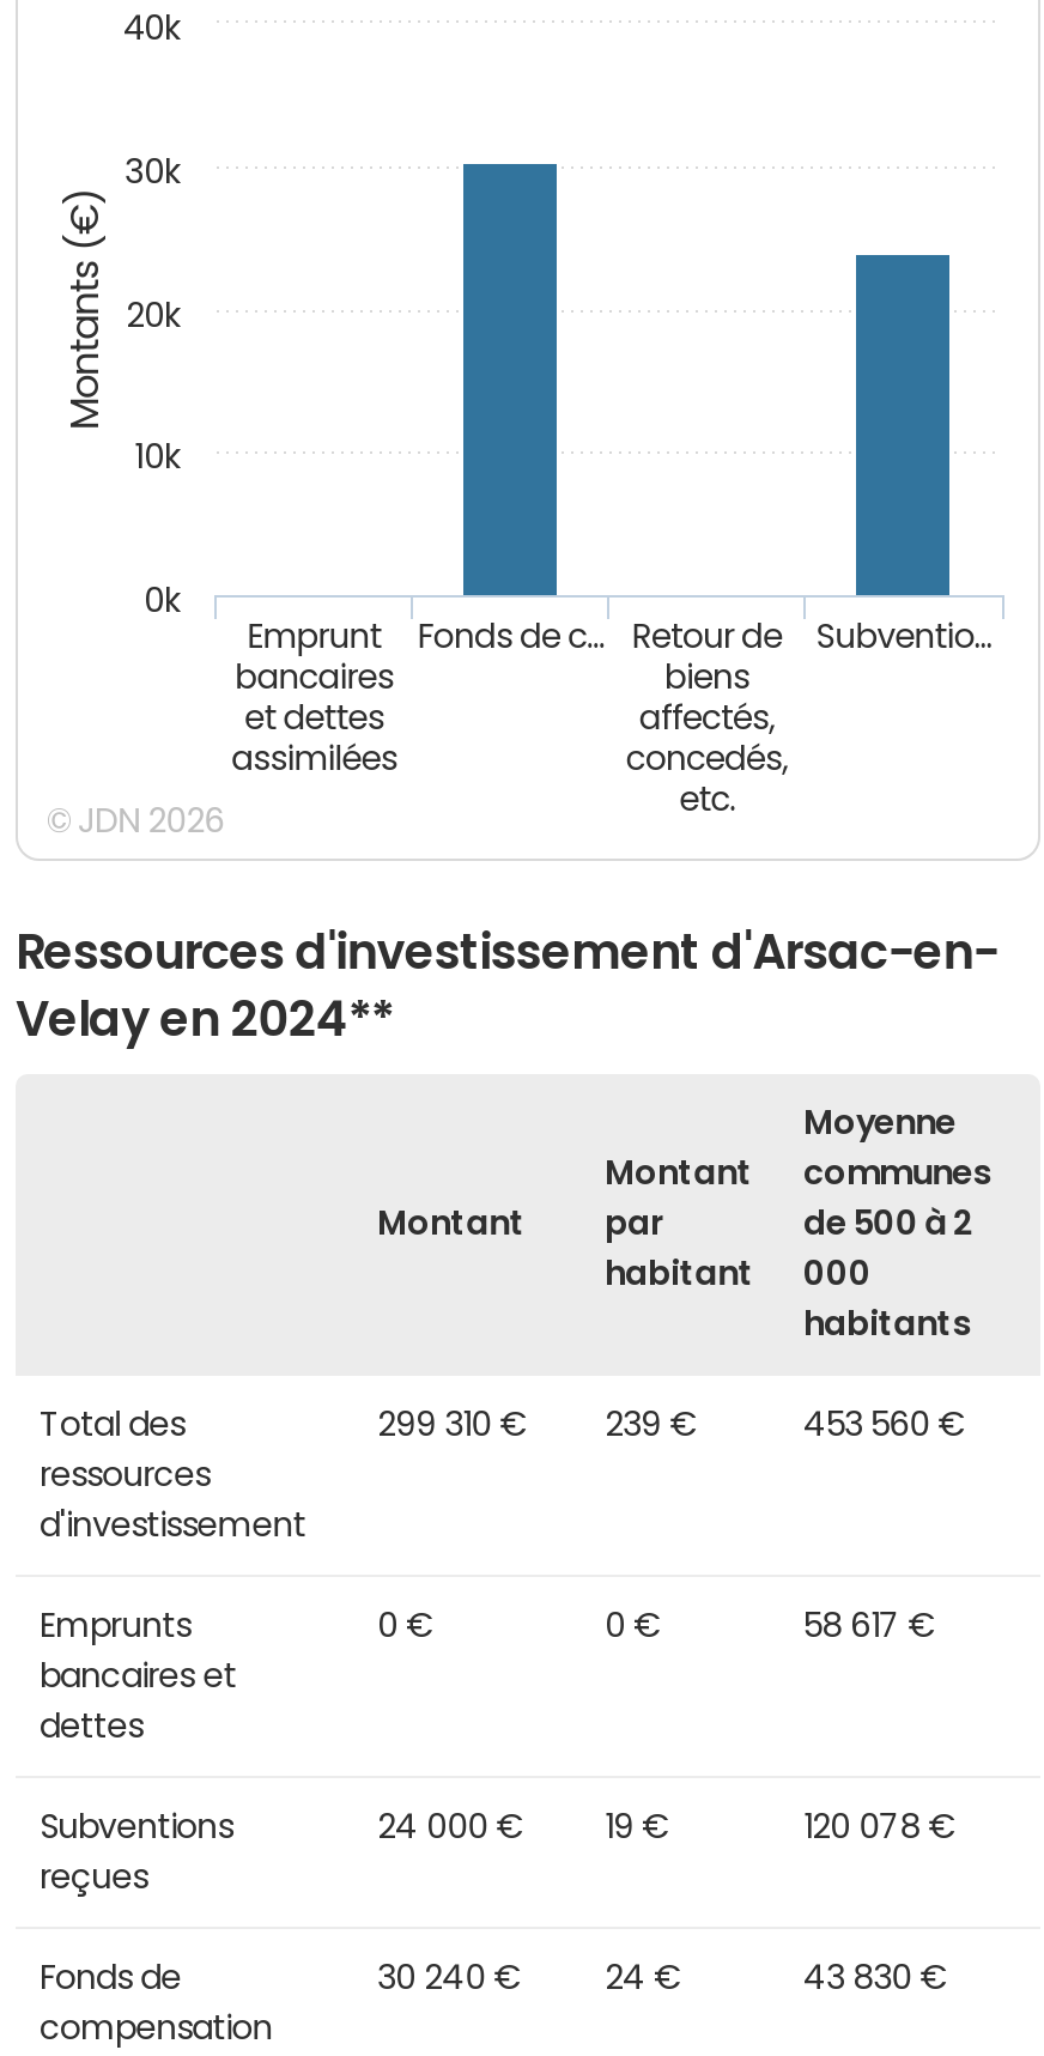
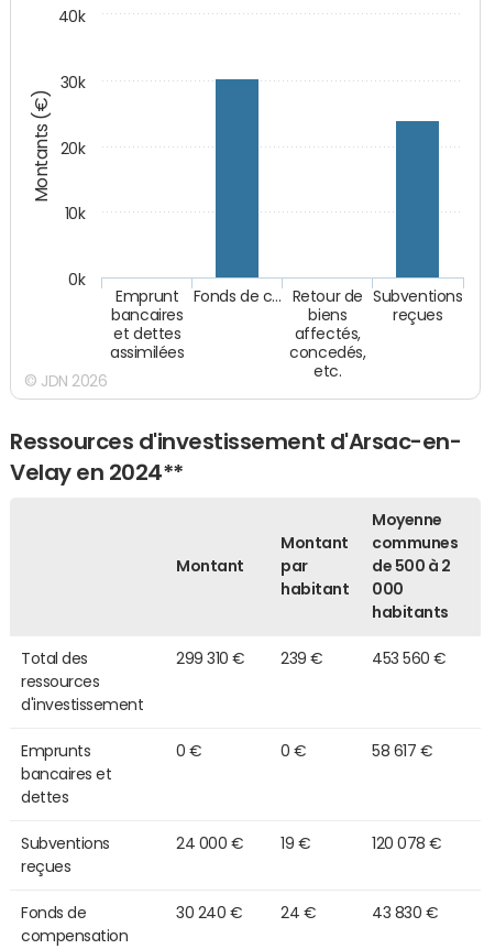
- Subventio…
+ Subventions
+ reçues
